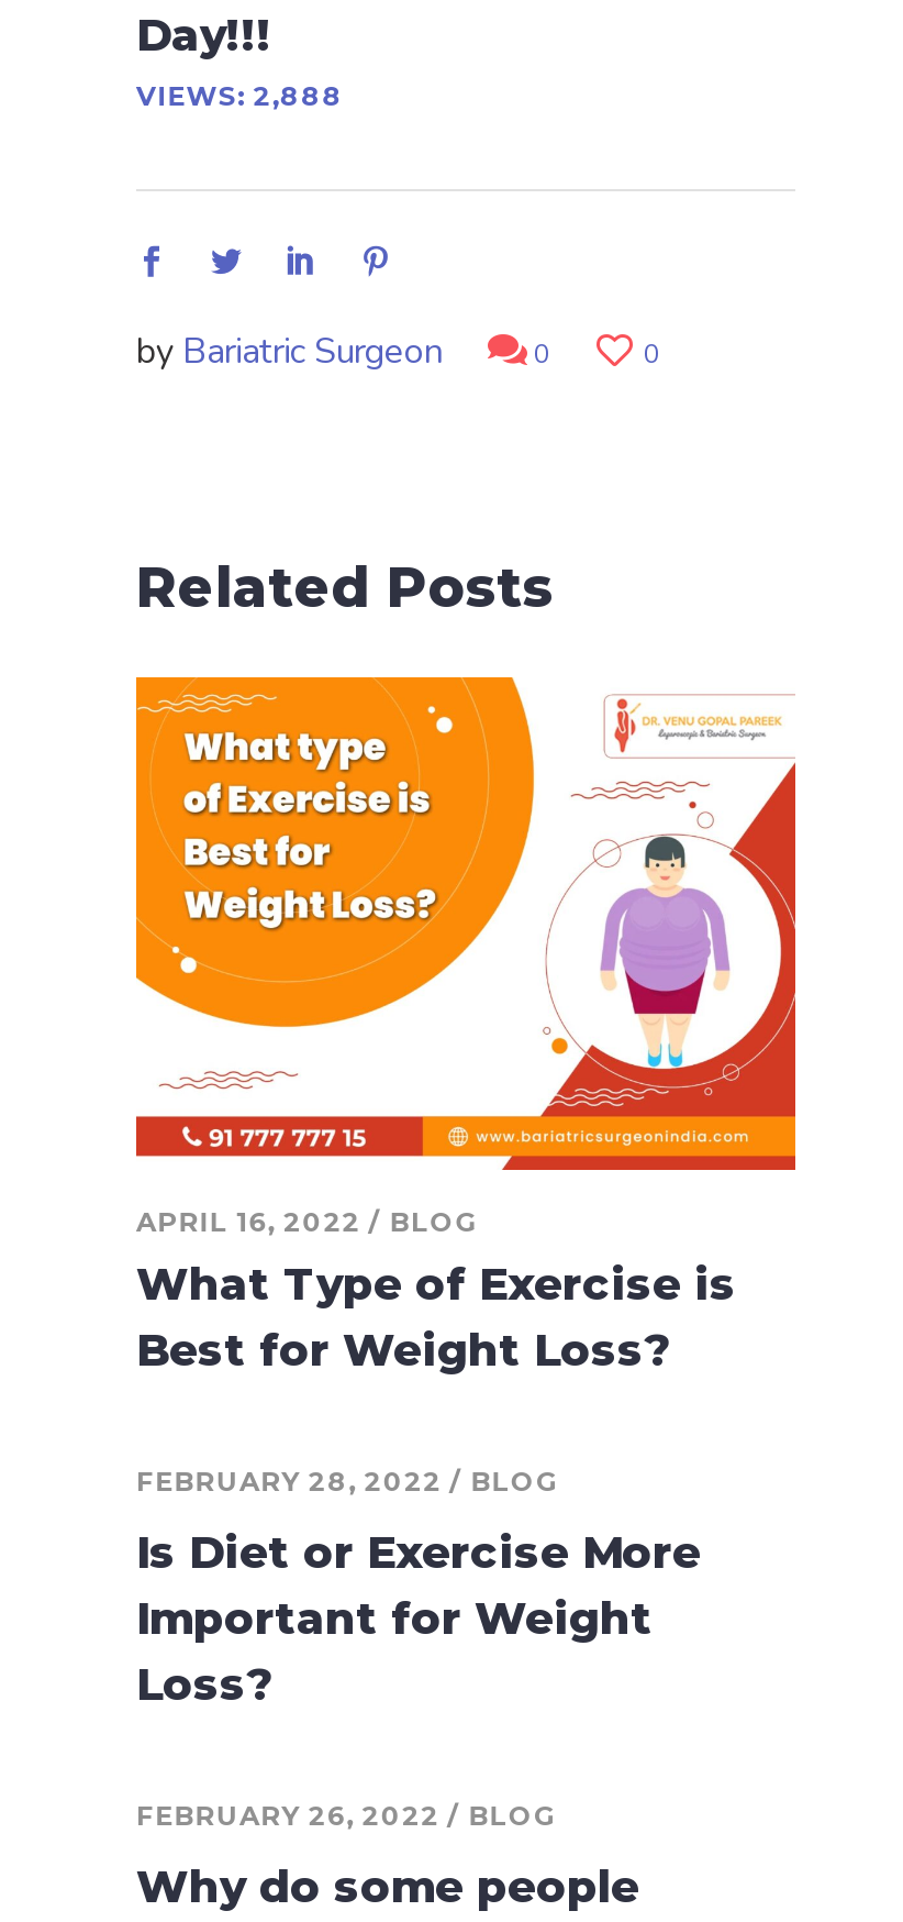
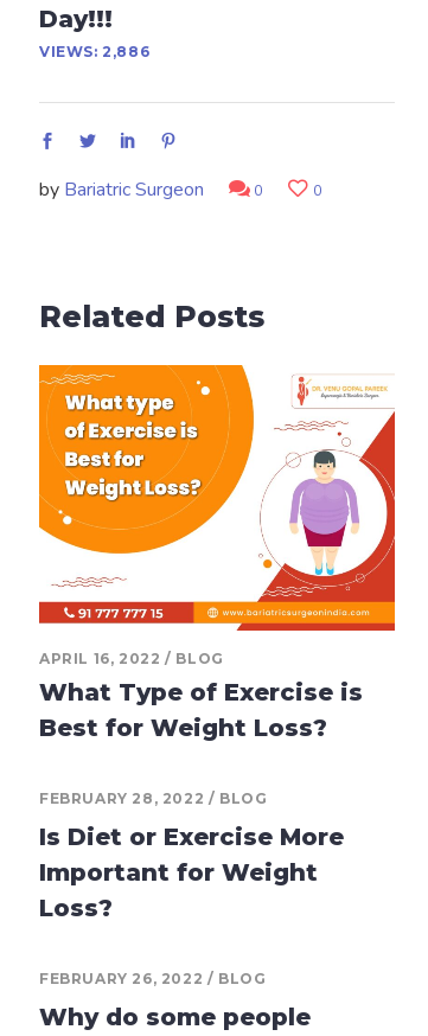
- VIEWS: 2,888
+ VIEWS: 2,886
